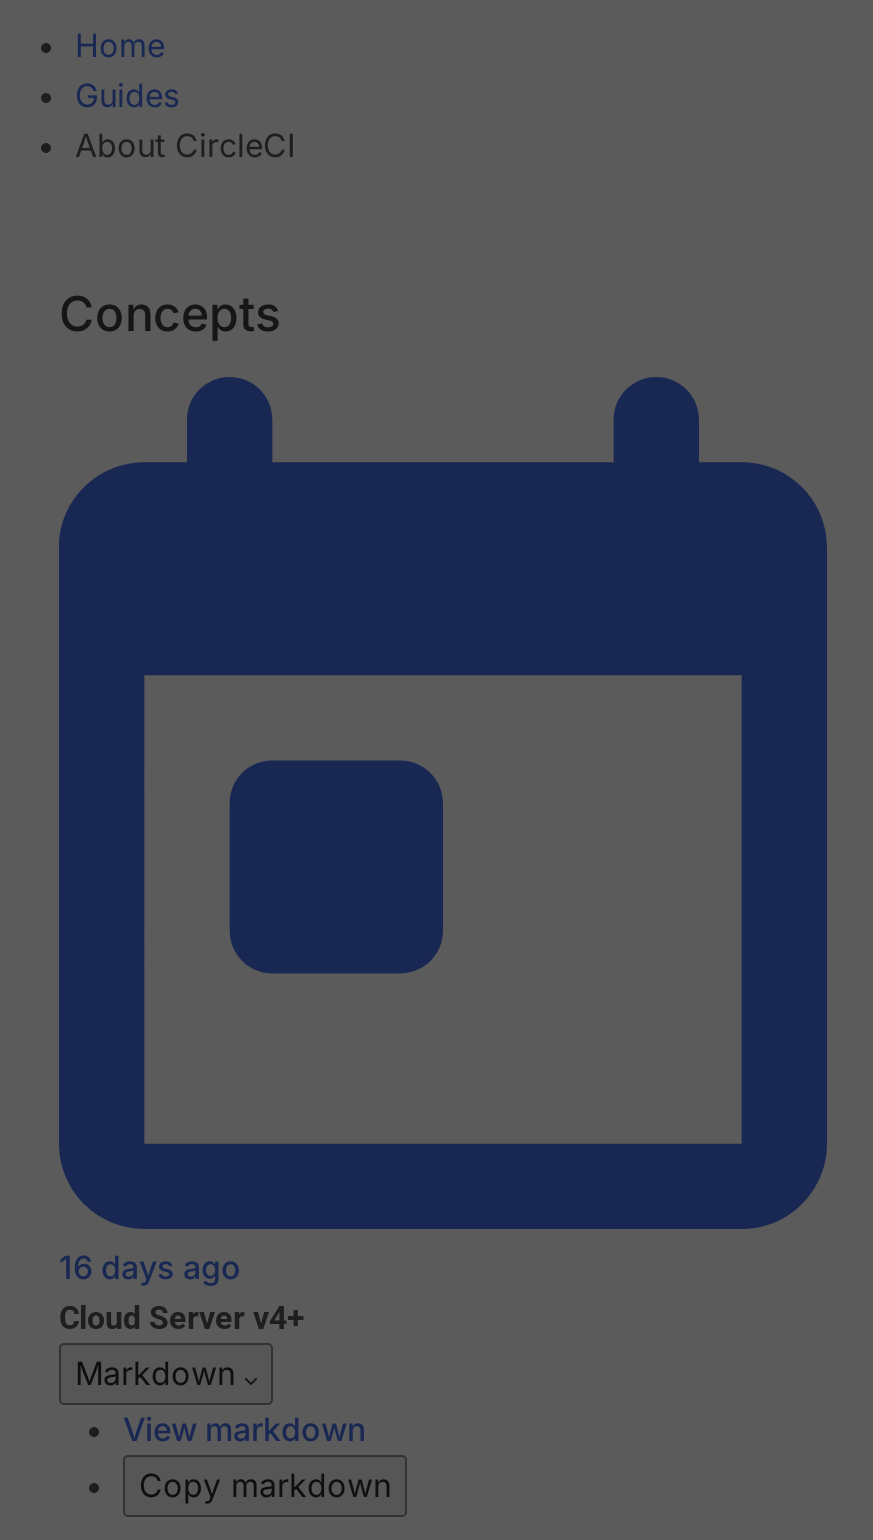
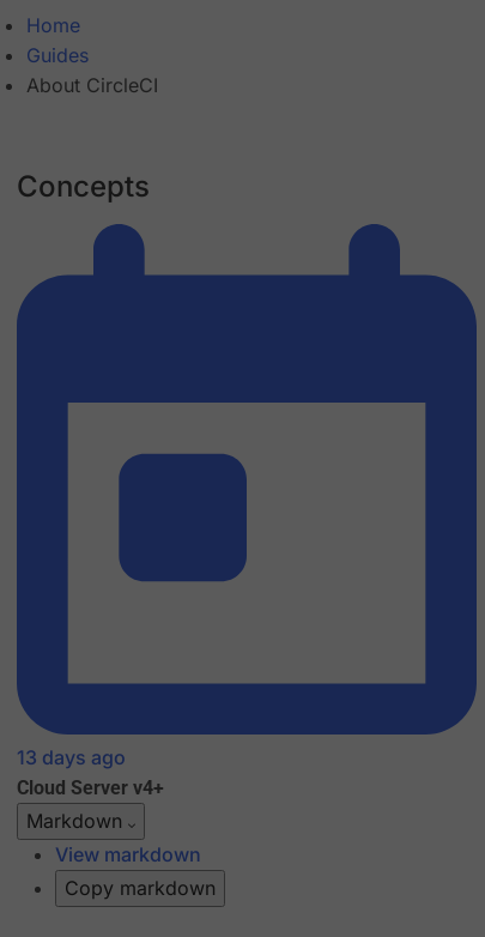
- 16 days ago
+ 13 days ago
